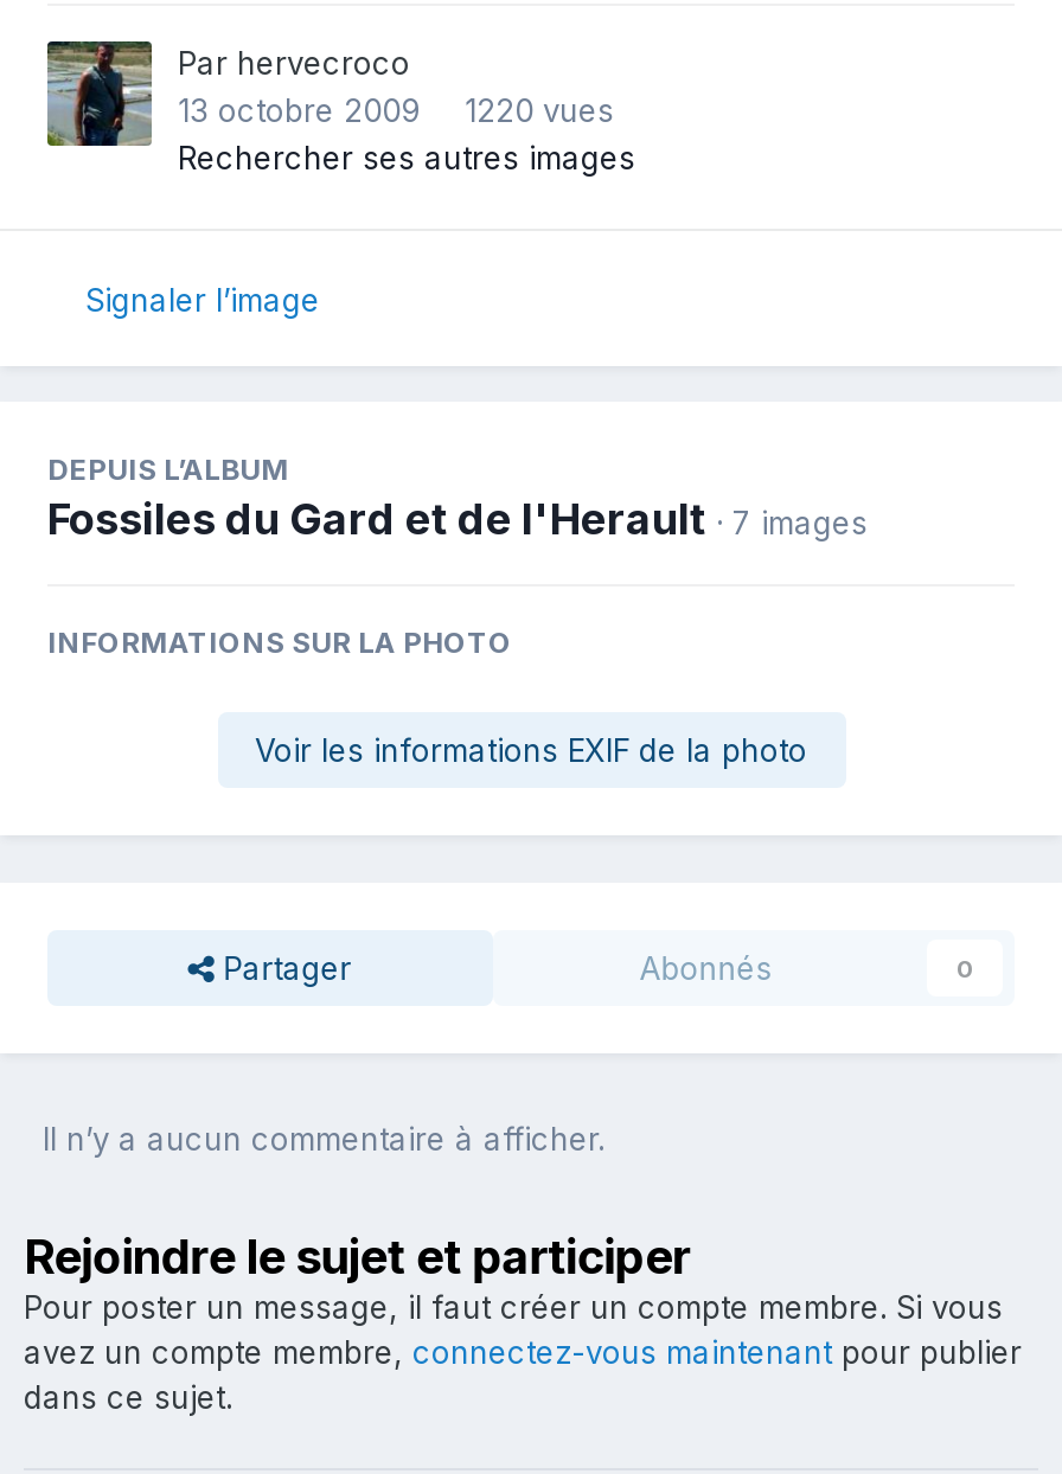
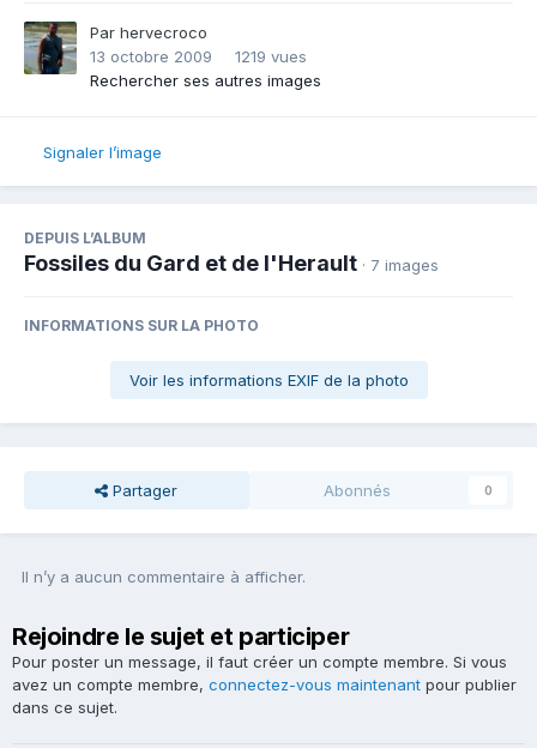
- 13 octobre 2009 1220 vues
+ 13 octobre 2009 1219 vues
